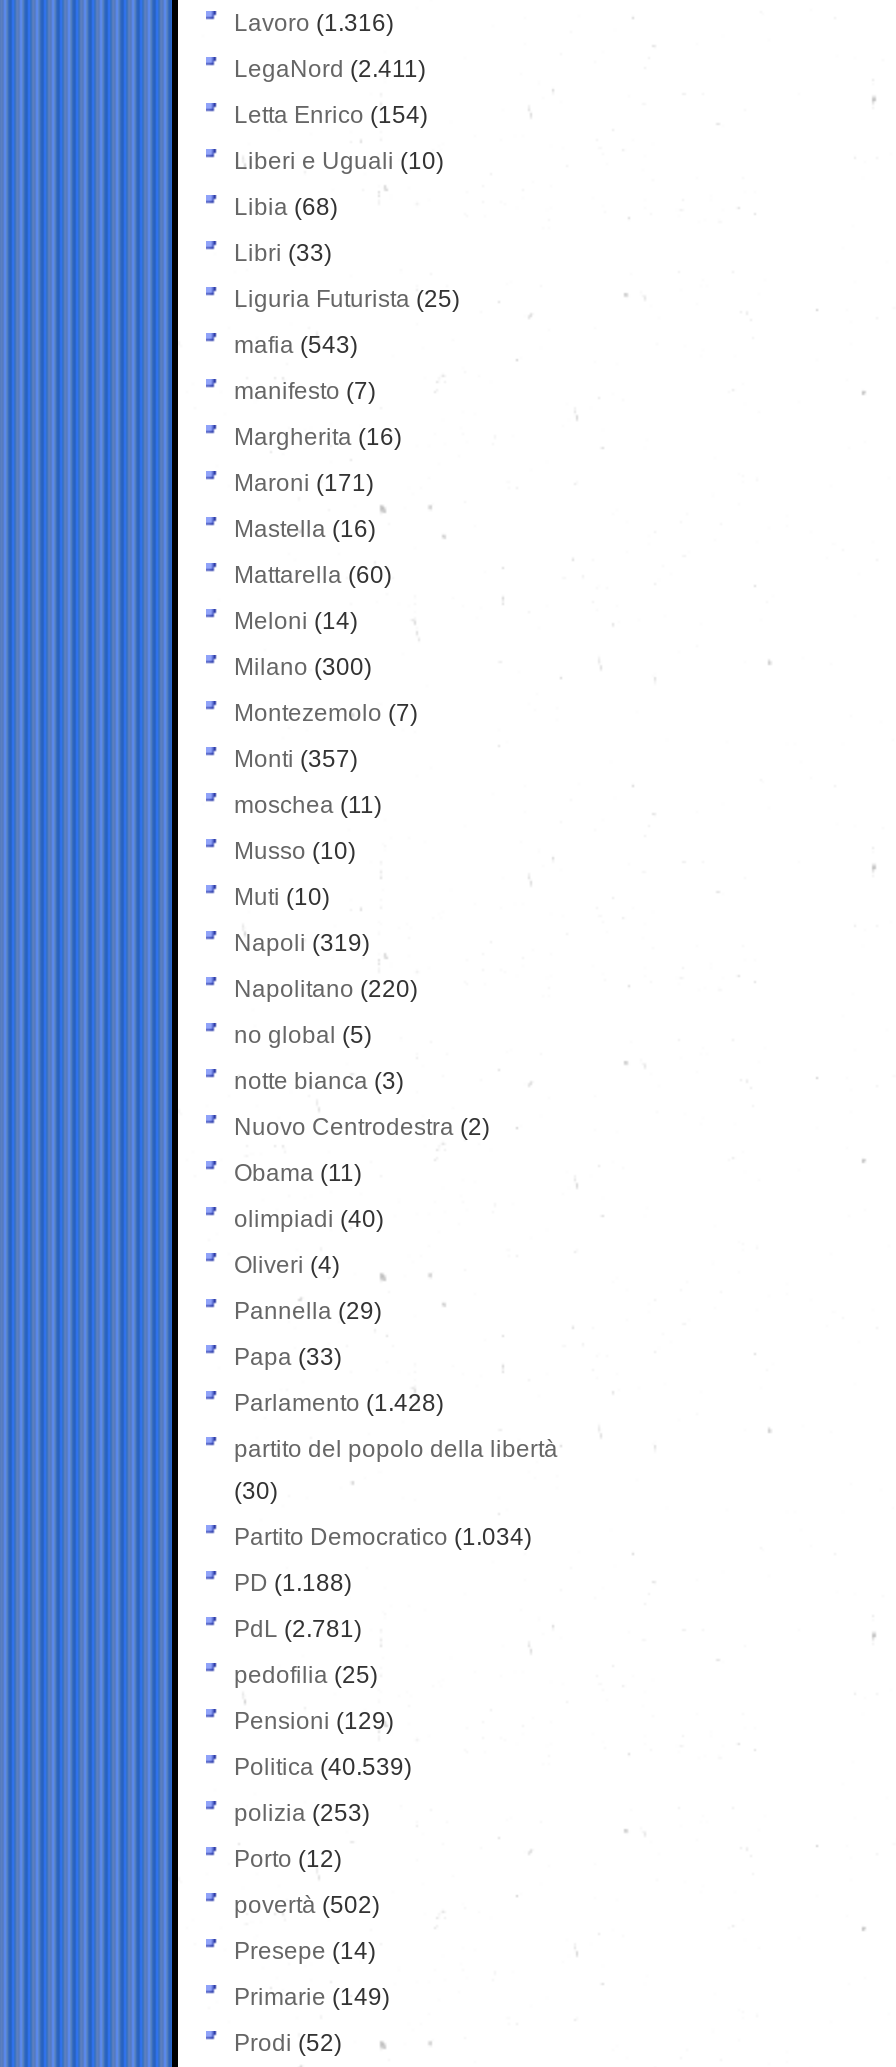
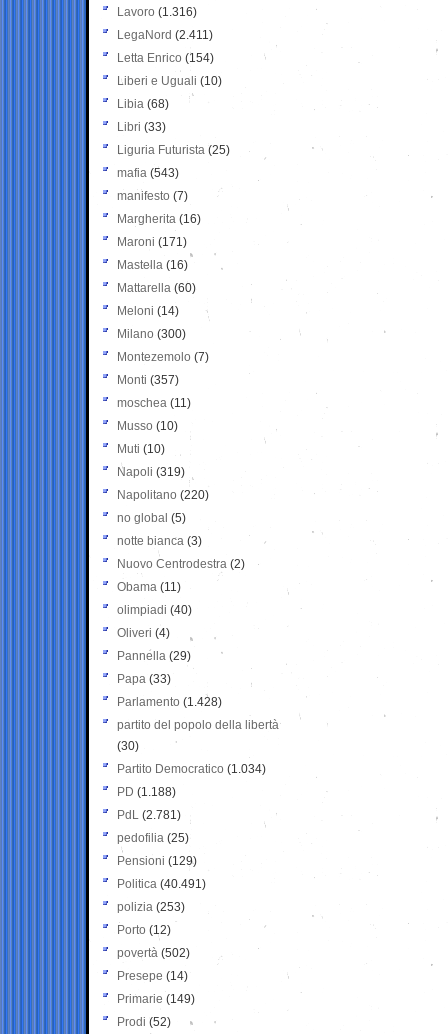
- Politica (40.539)
+ Politica (40.491)
